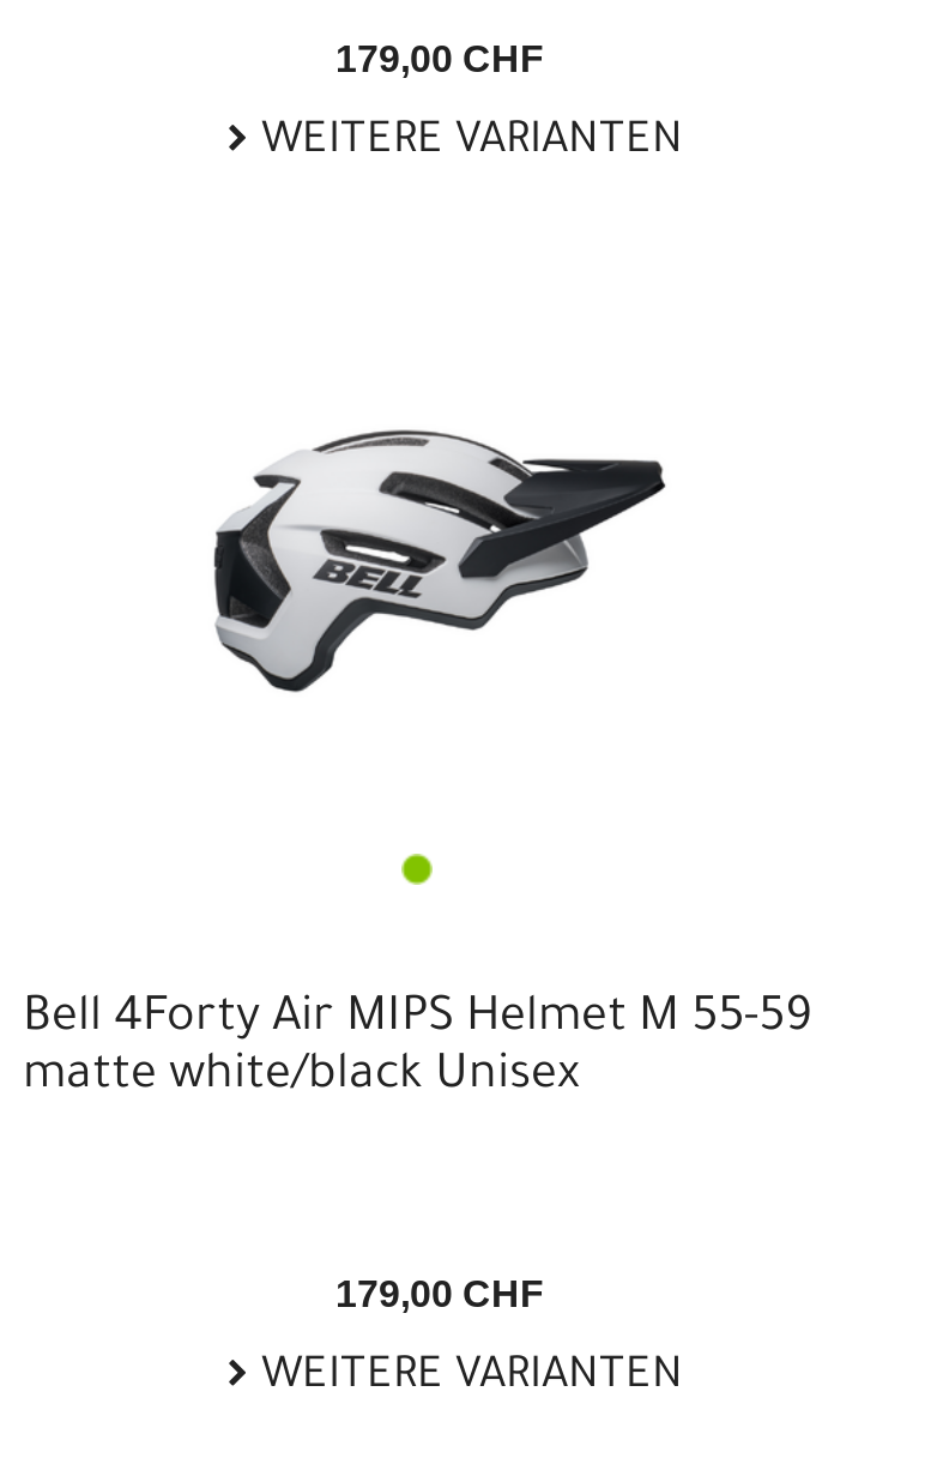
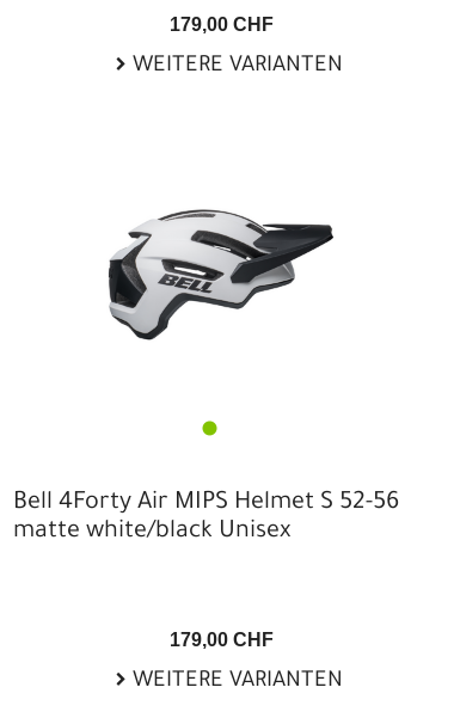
- Bell 4Forty Air MIPS Helmet M 55-59
+ Bell 4Forty Air MIPS Helmet S 52-56
